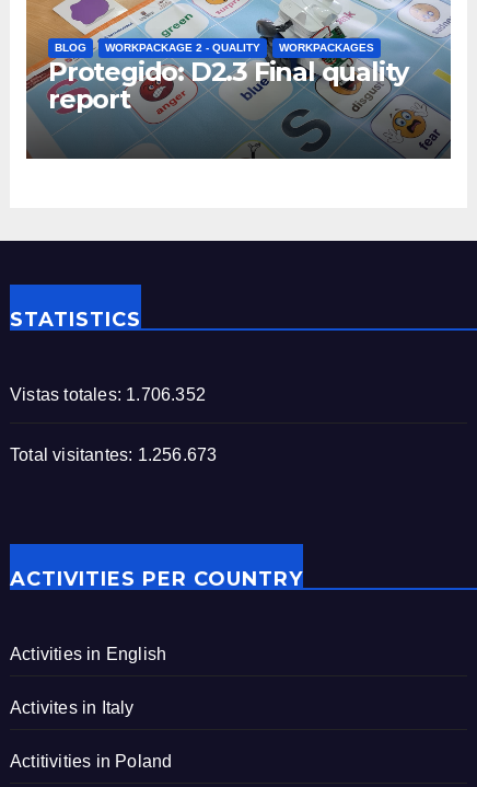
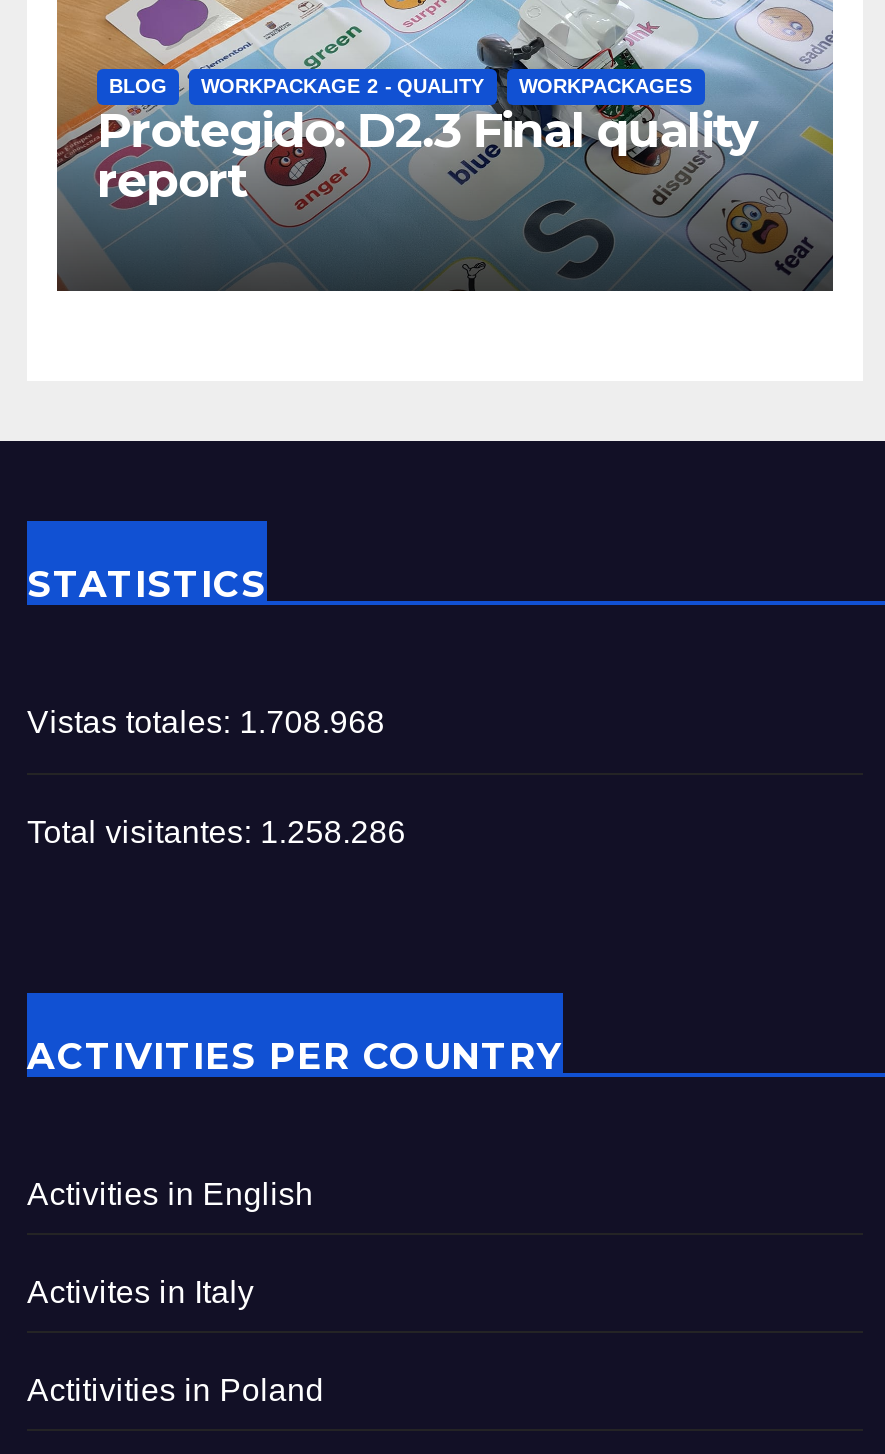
- Vistas totales: 1.706.352
+ Vistas totales: 1.708.968

- Total visitantes: 1.256.673
+ Total visitantes: 1.258.286
